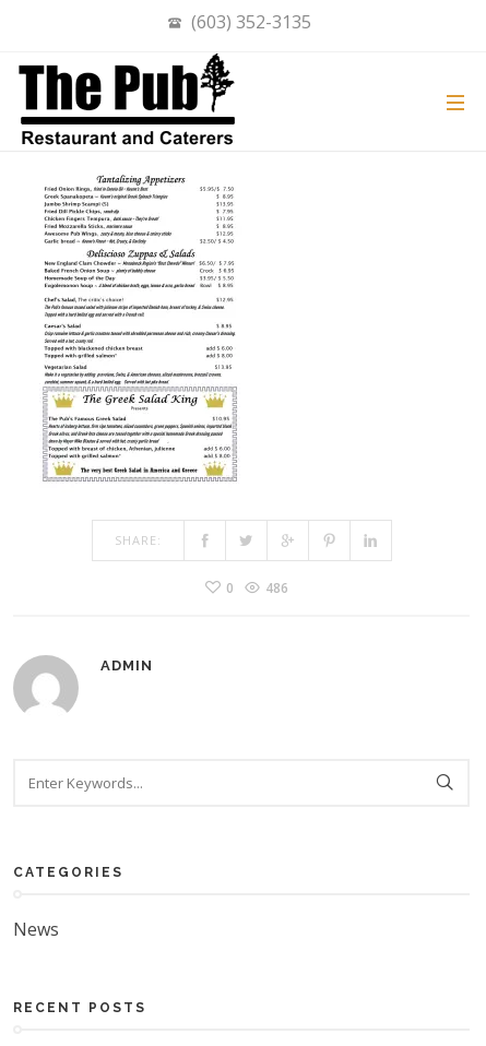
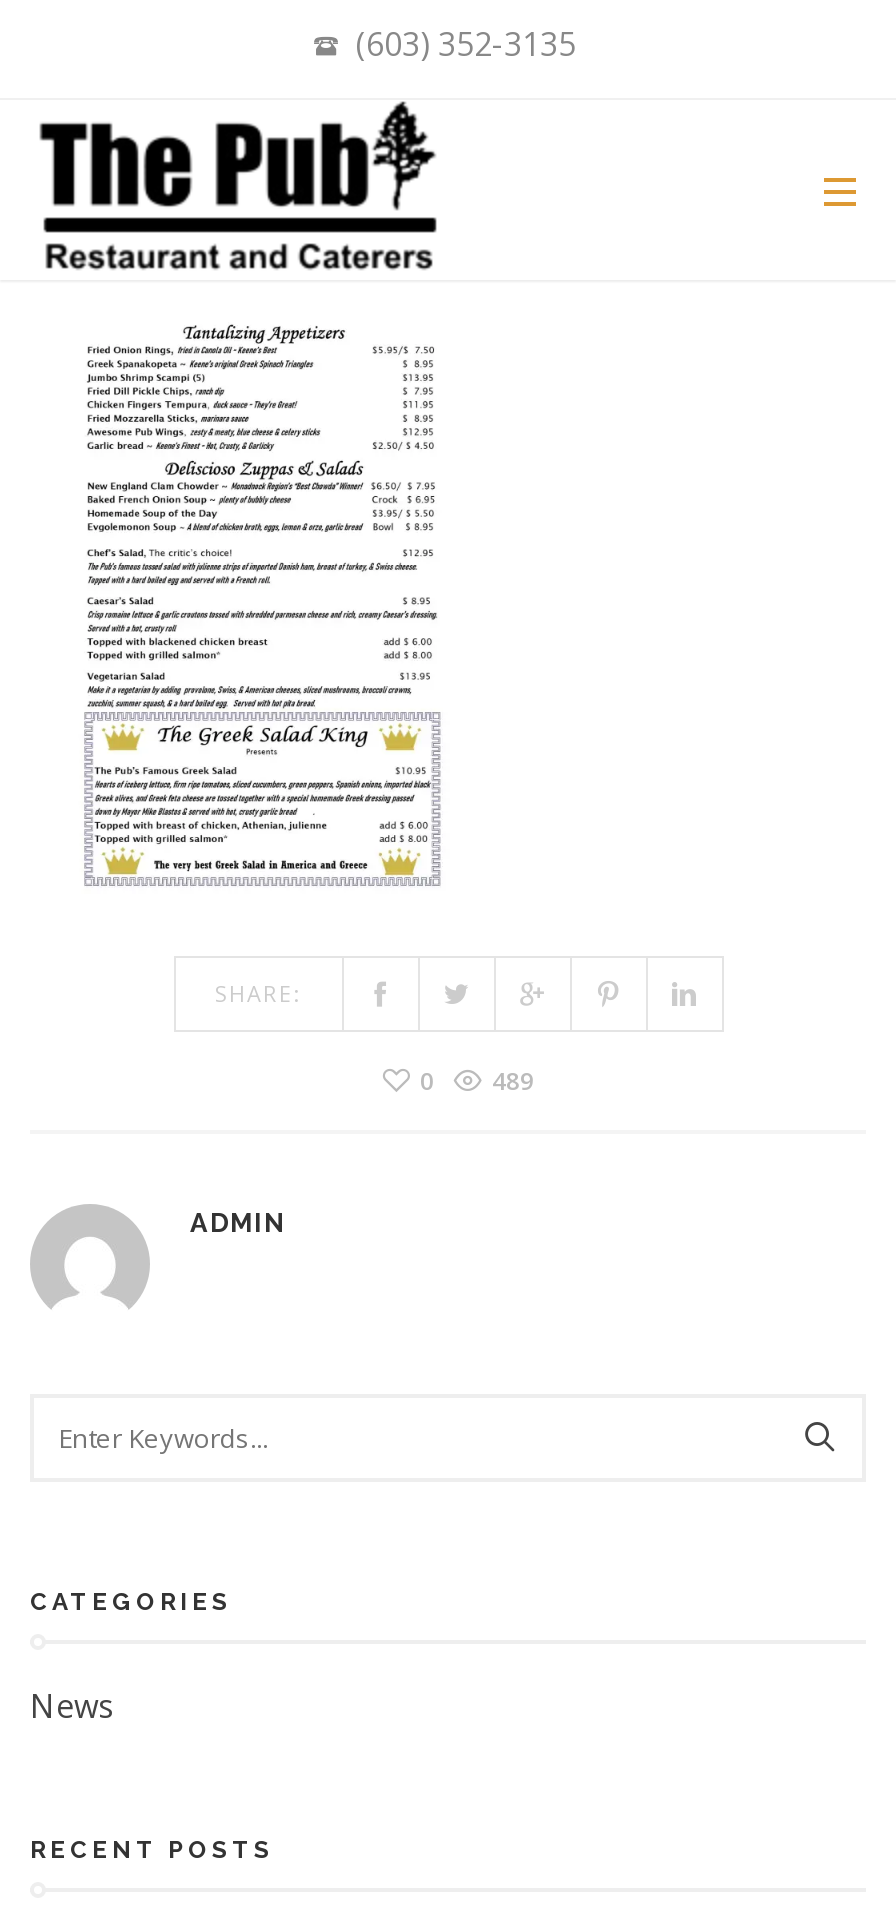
- 0 486
+ 0 489
